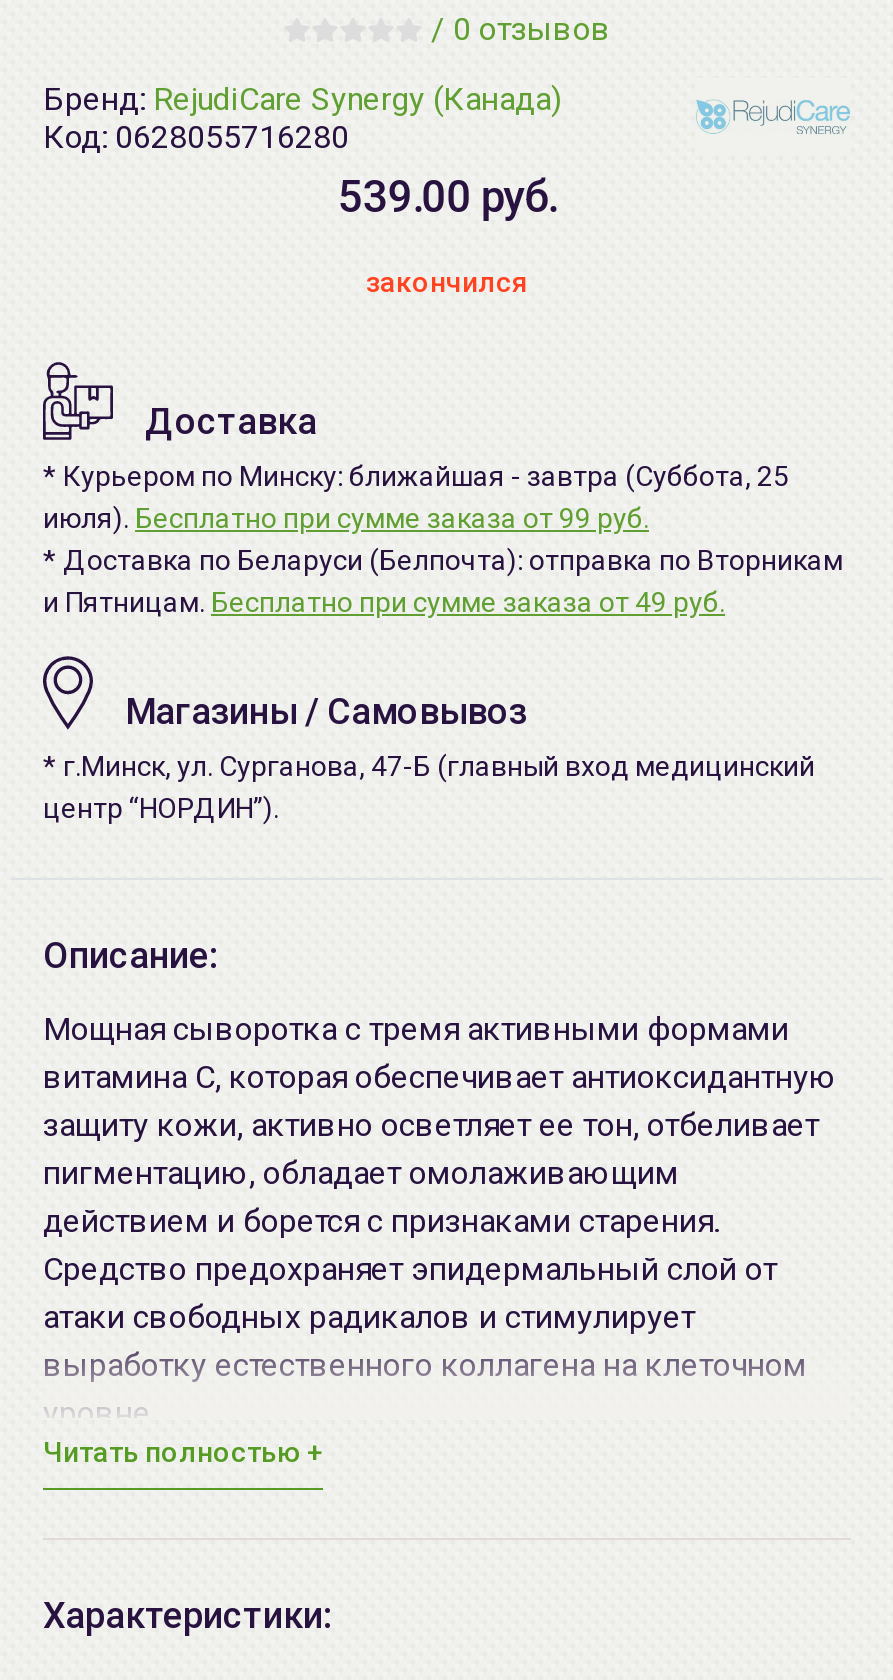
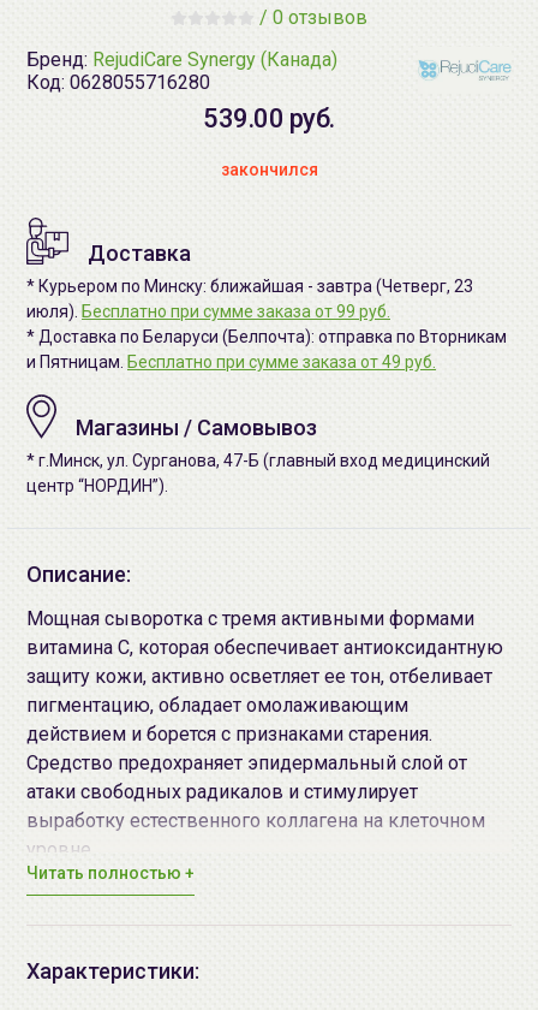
- * Курьером по Минску: ближайшая - завтра (Суббота, 25
+ * Курьером по Минску: ближайшая - завтра (Четверг, 23
